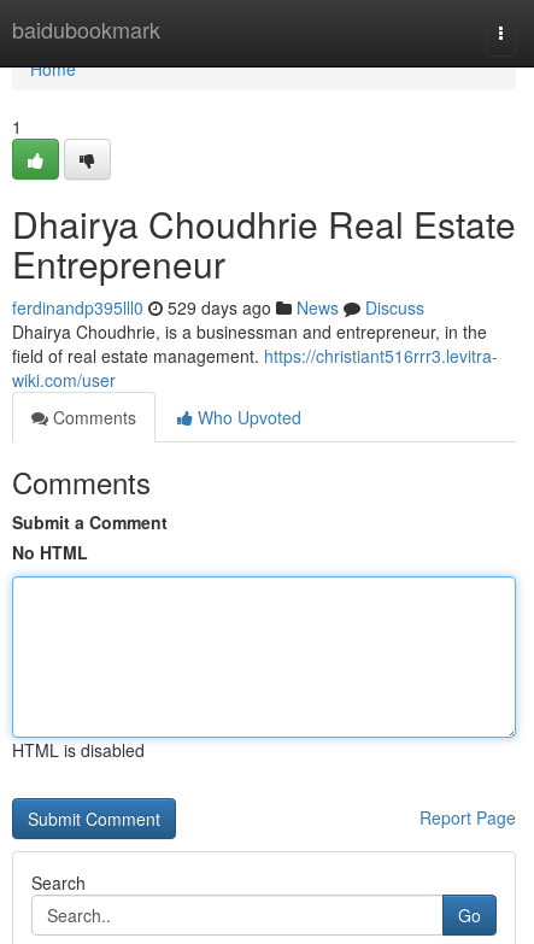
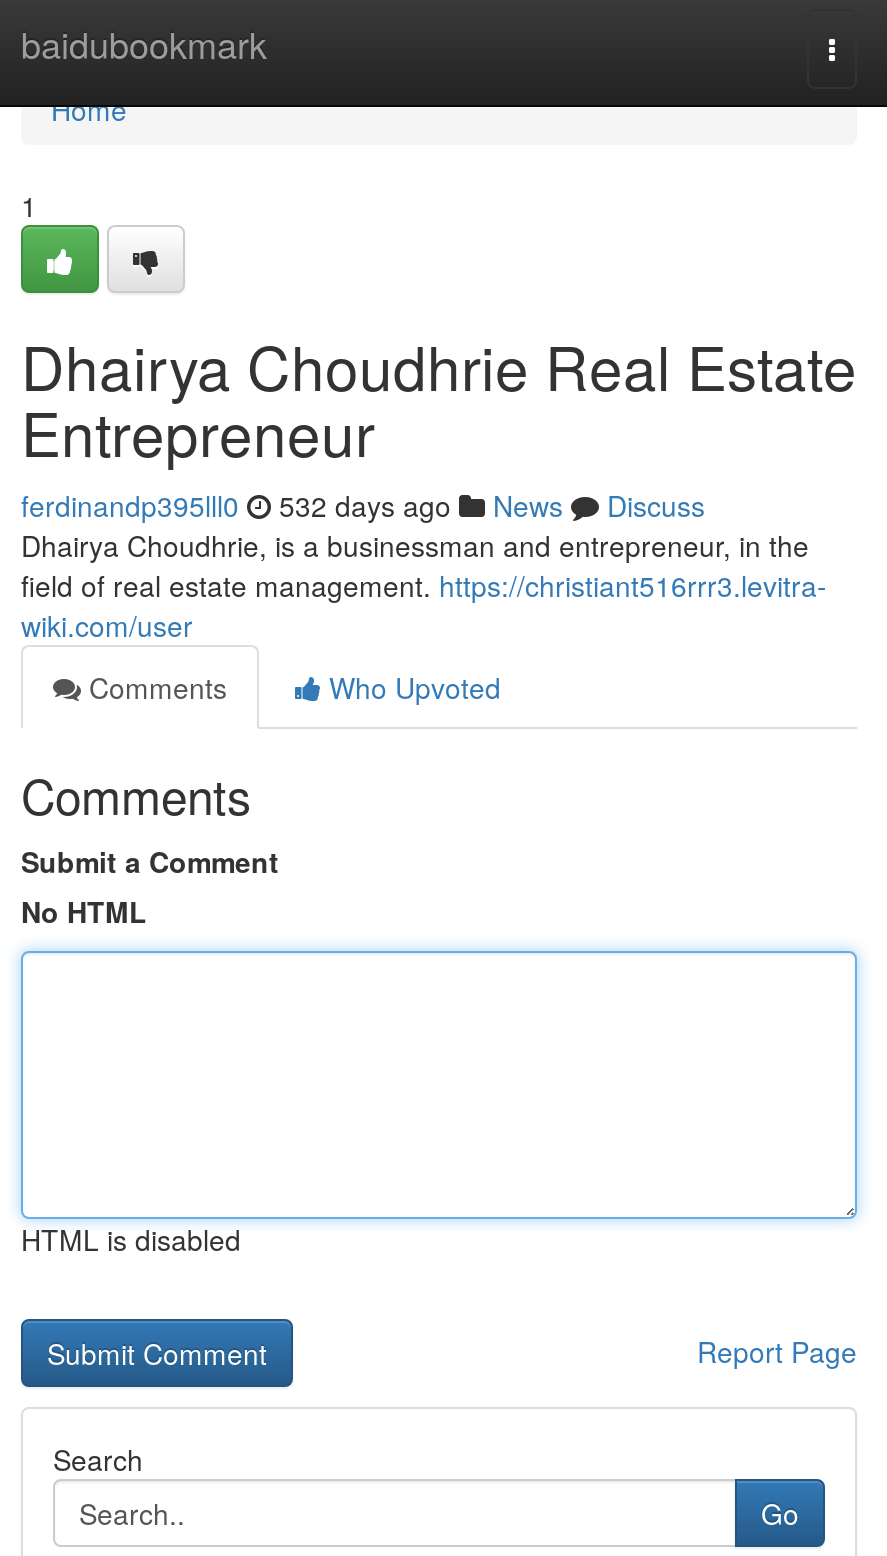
- ferdinandp395lll0 529 days ago News Discuss
+ ferdinandp395lll0 532 days ago News Discuss
